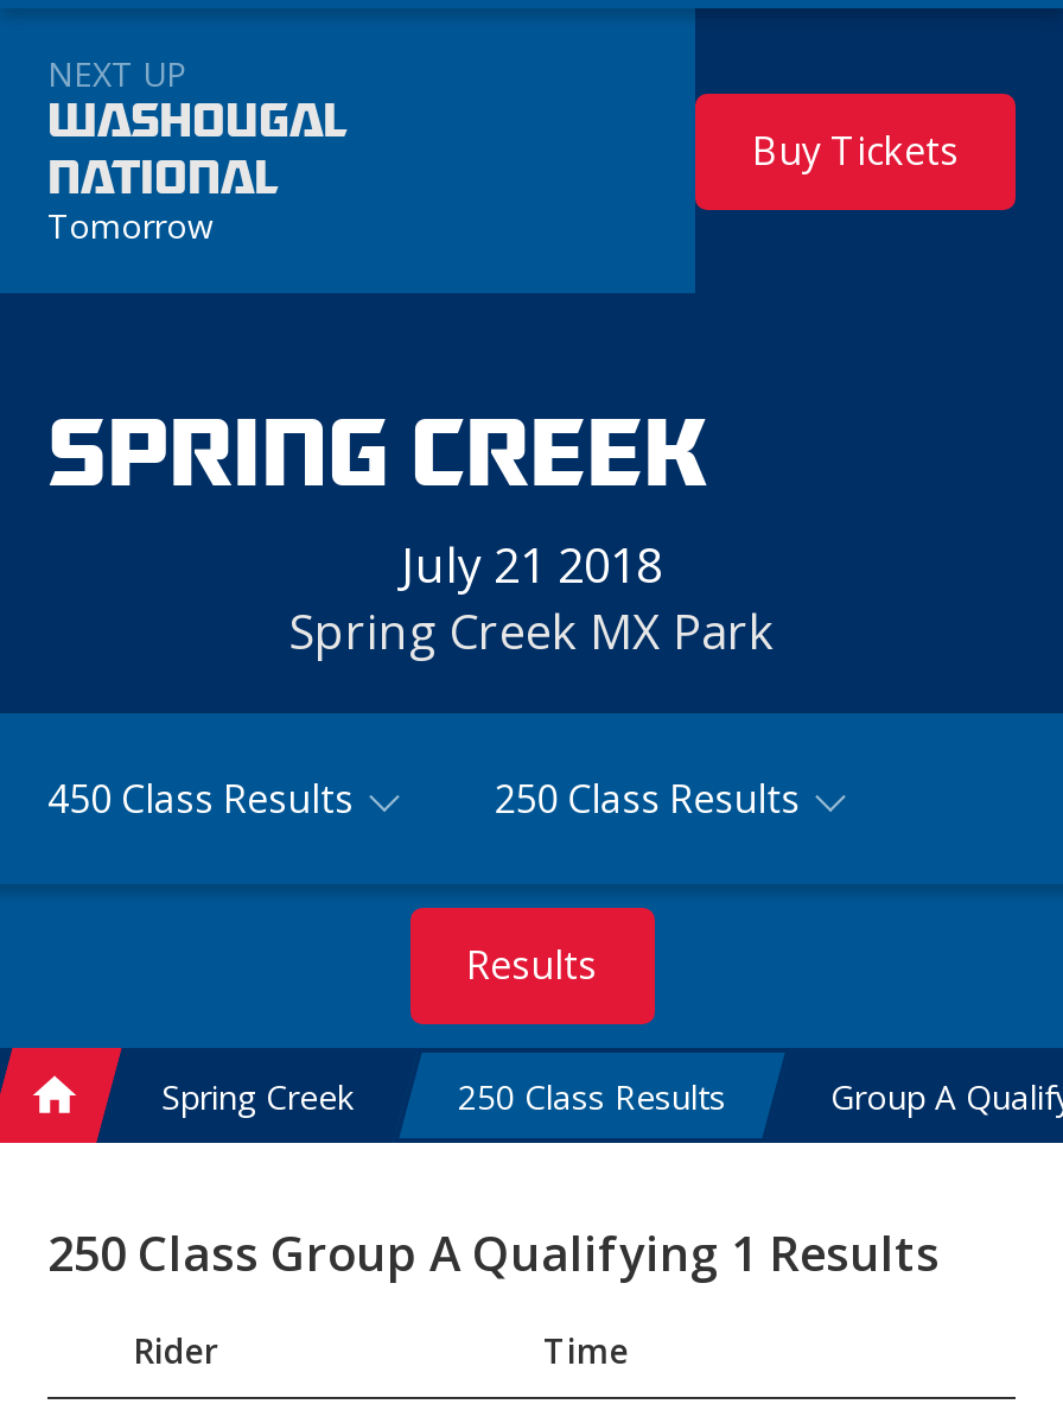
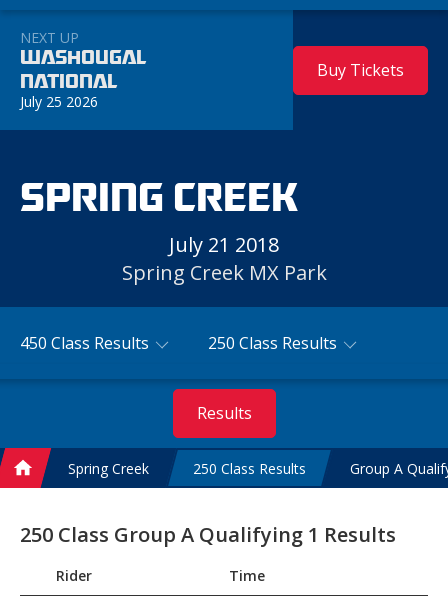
- Tomorrow
+ July 25 2026
